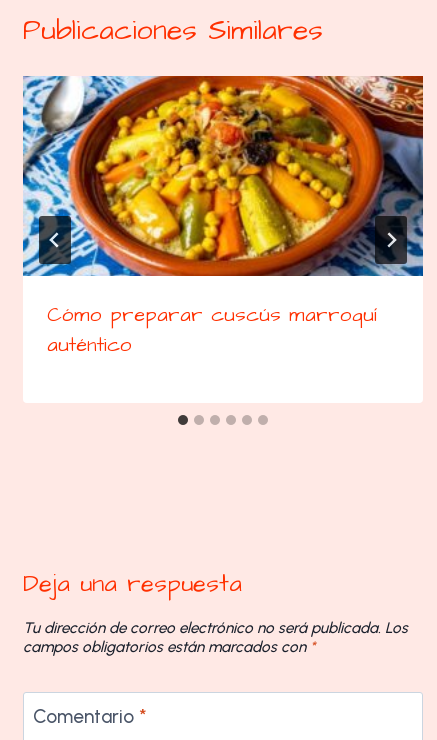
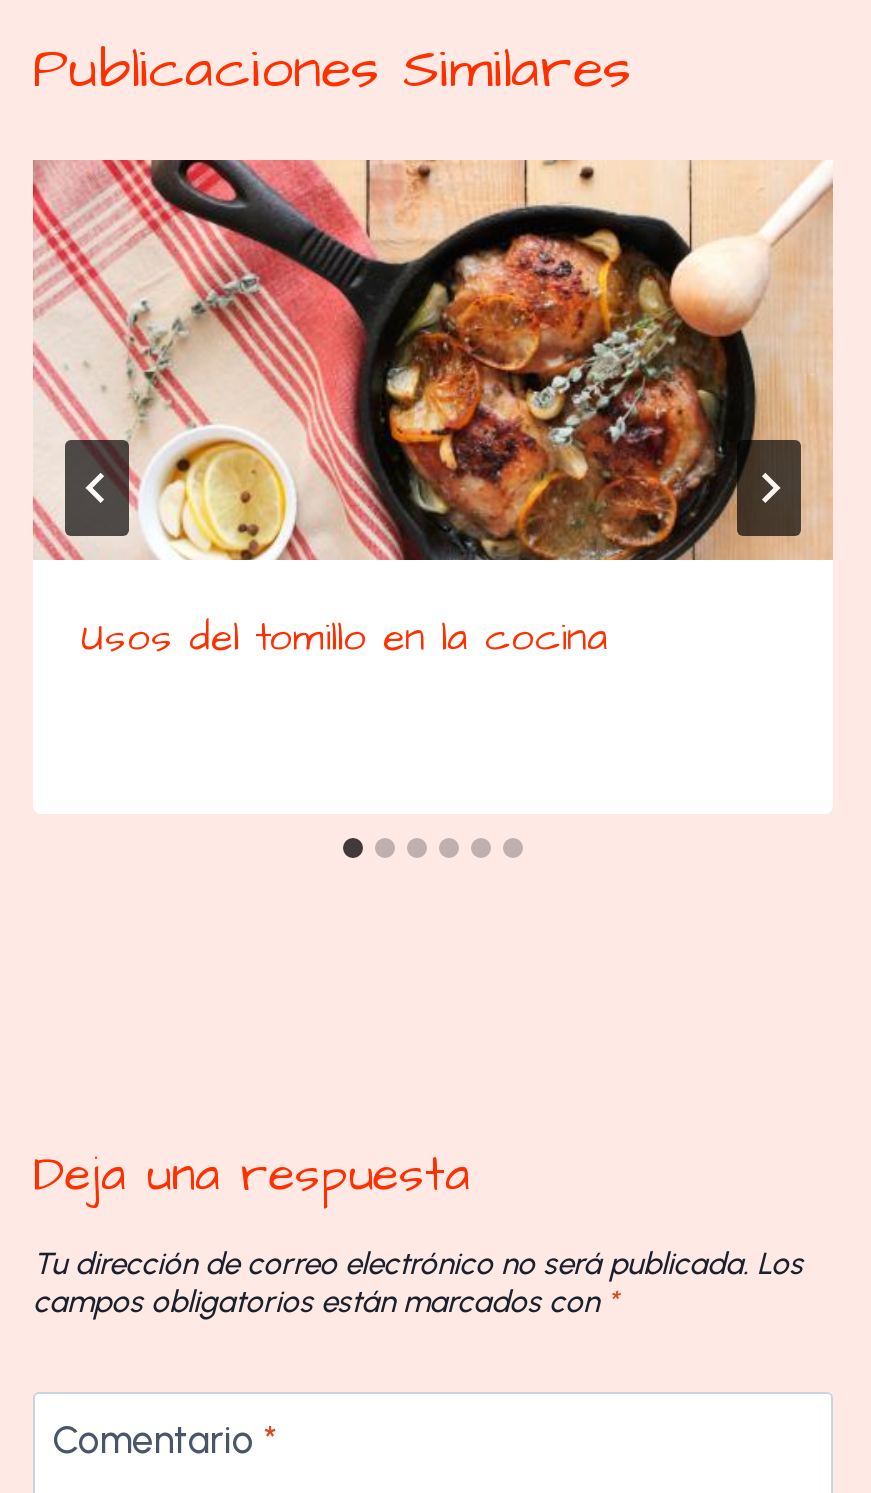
- [image]
- Cómo preparar cuscús marroquí
- auténtico
+ [image]
+ Usos del tomillo en la cocina
